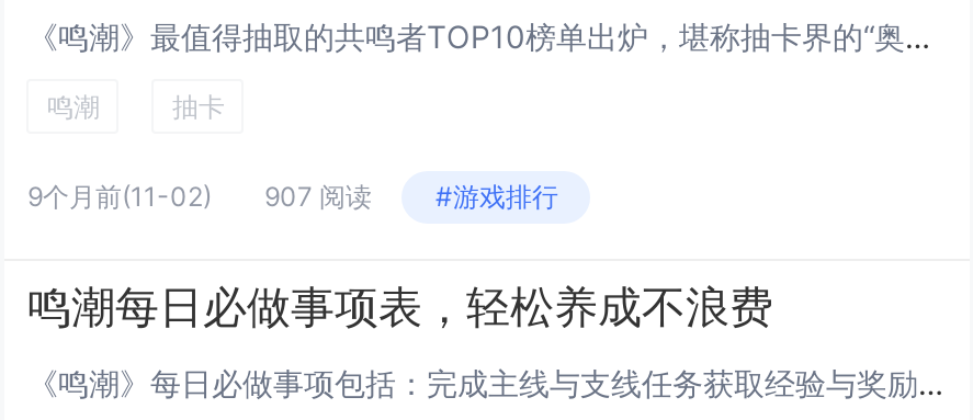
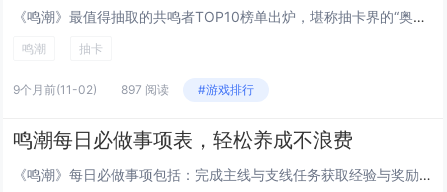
- 9个月前(11-02) 907 阅读 #游戏排行
+ 9个月前(11-02) 897 阅读 #游戏排行
